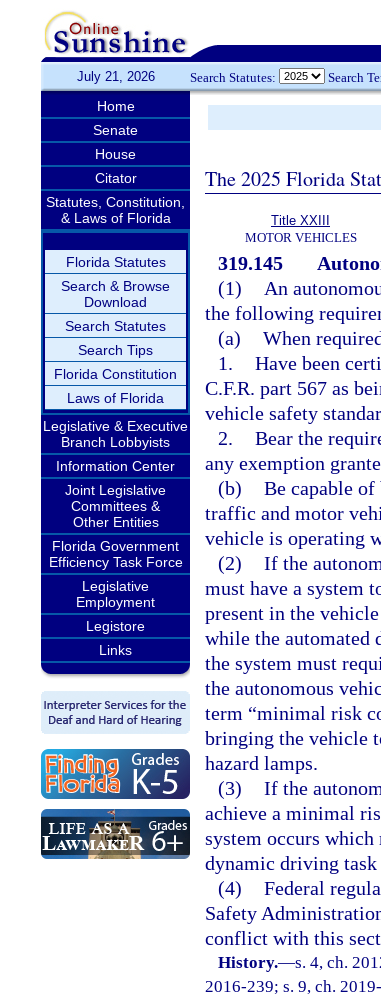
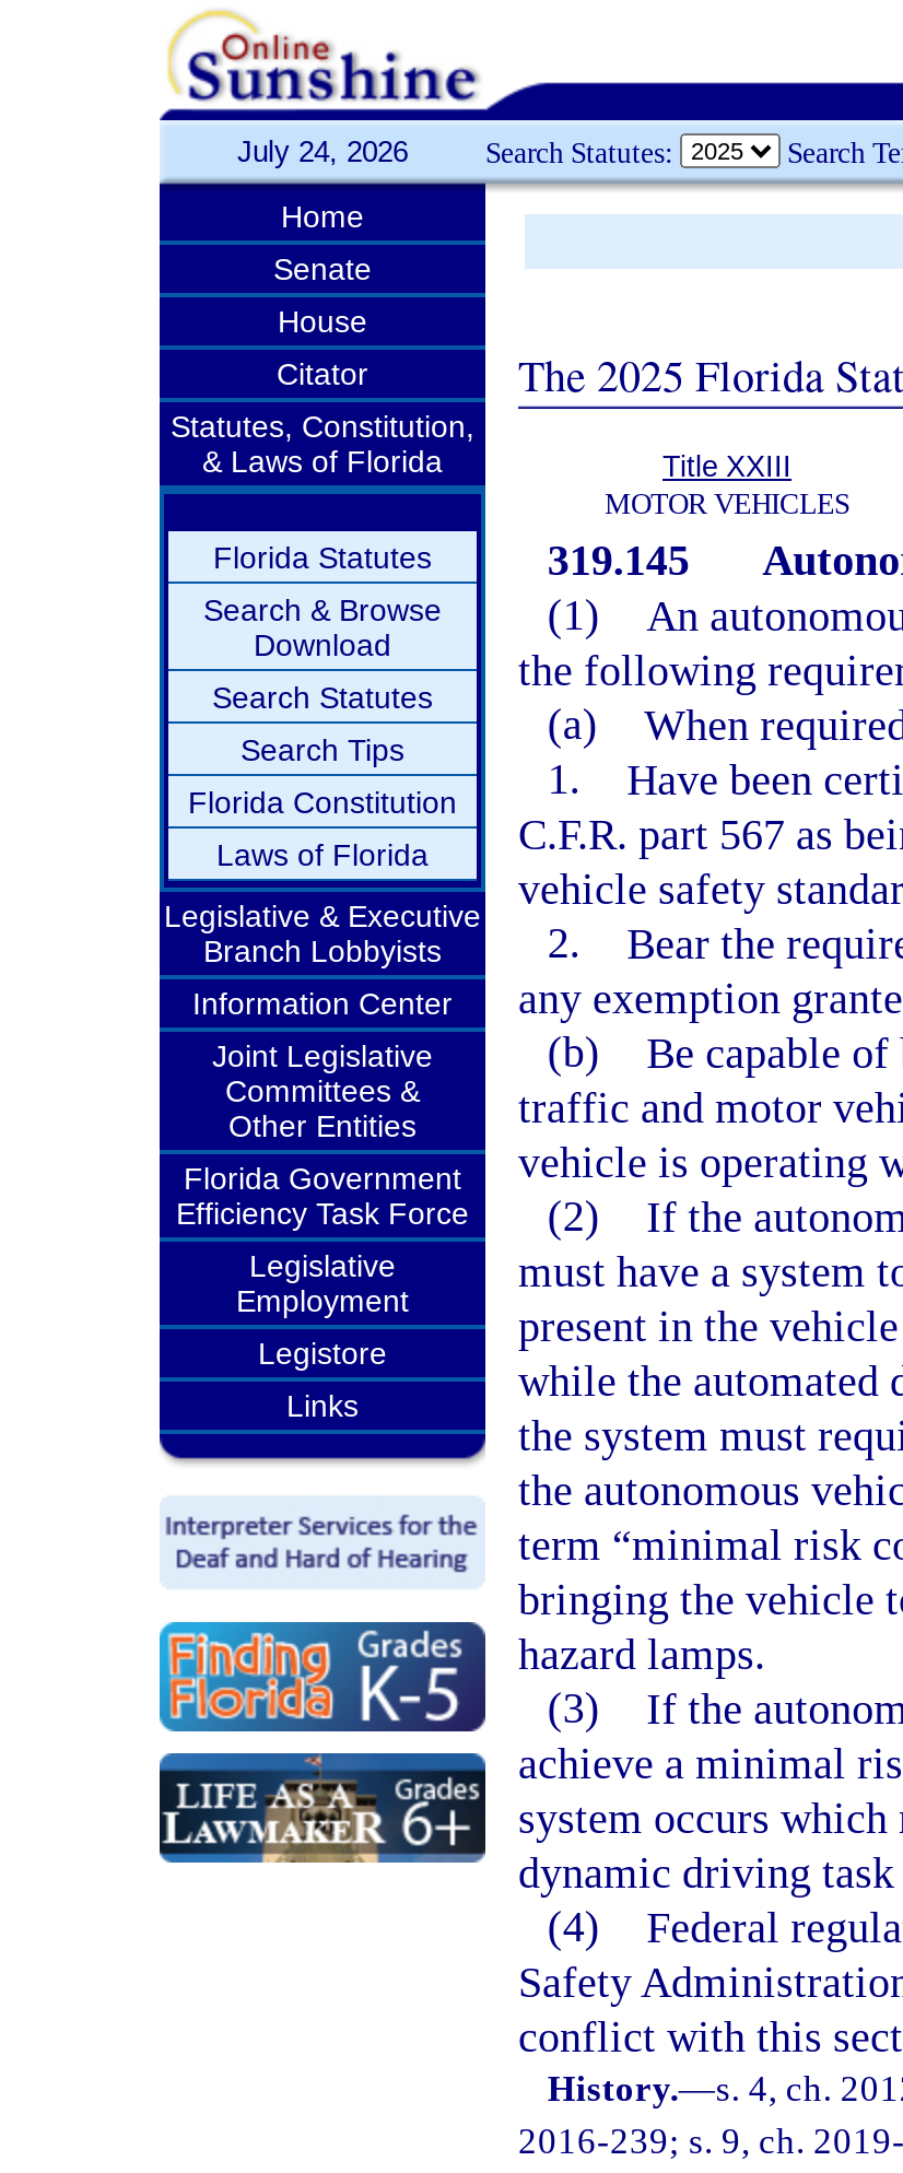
- July 21, 2026
+ July 24, 2026
